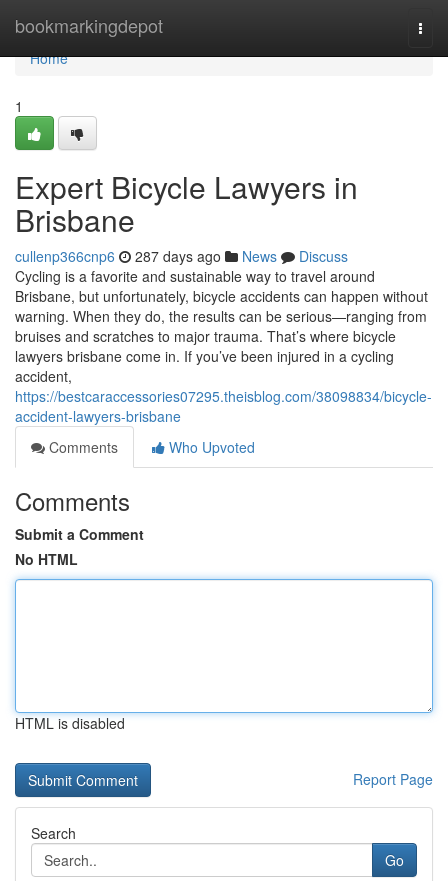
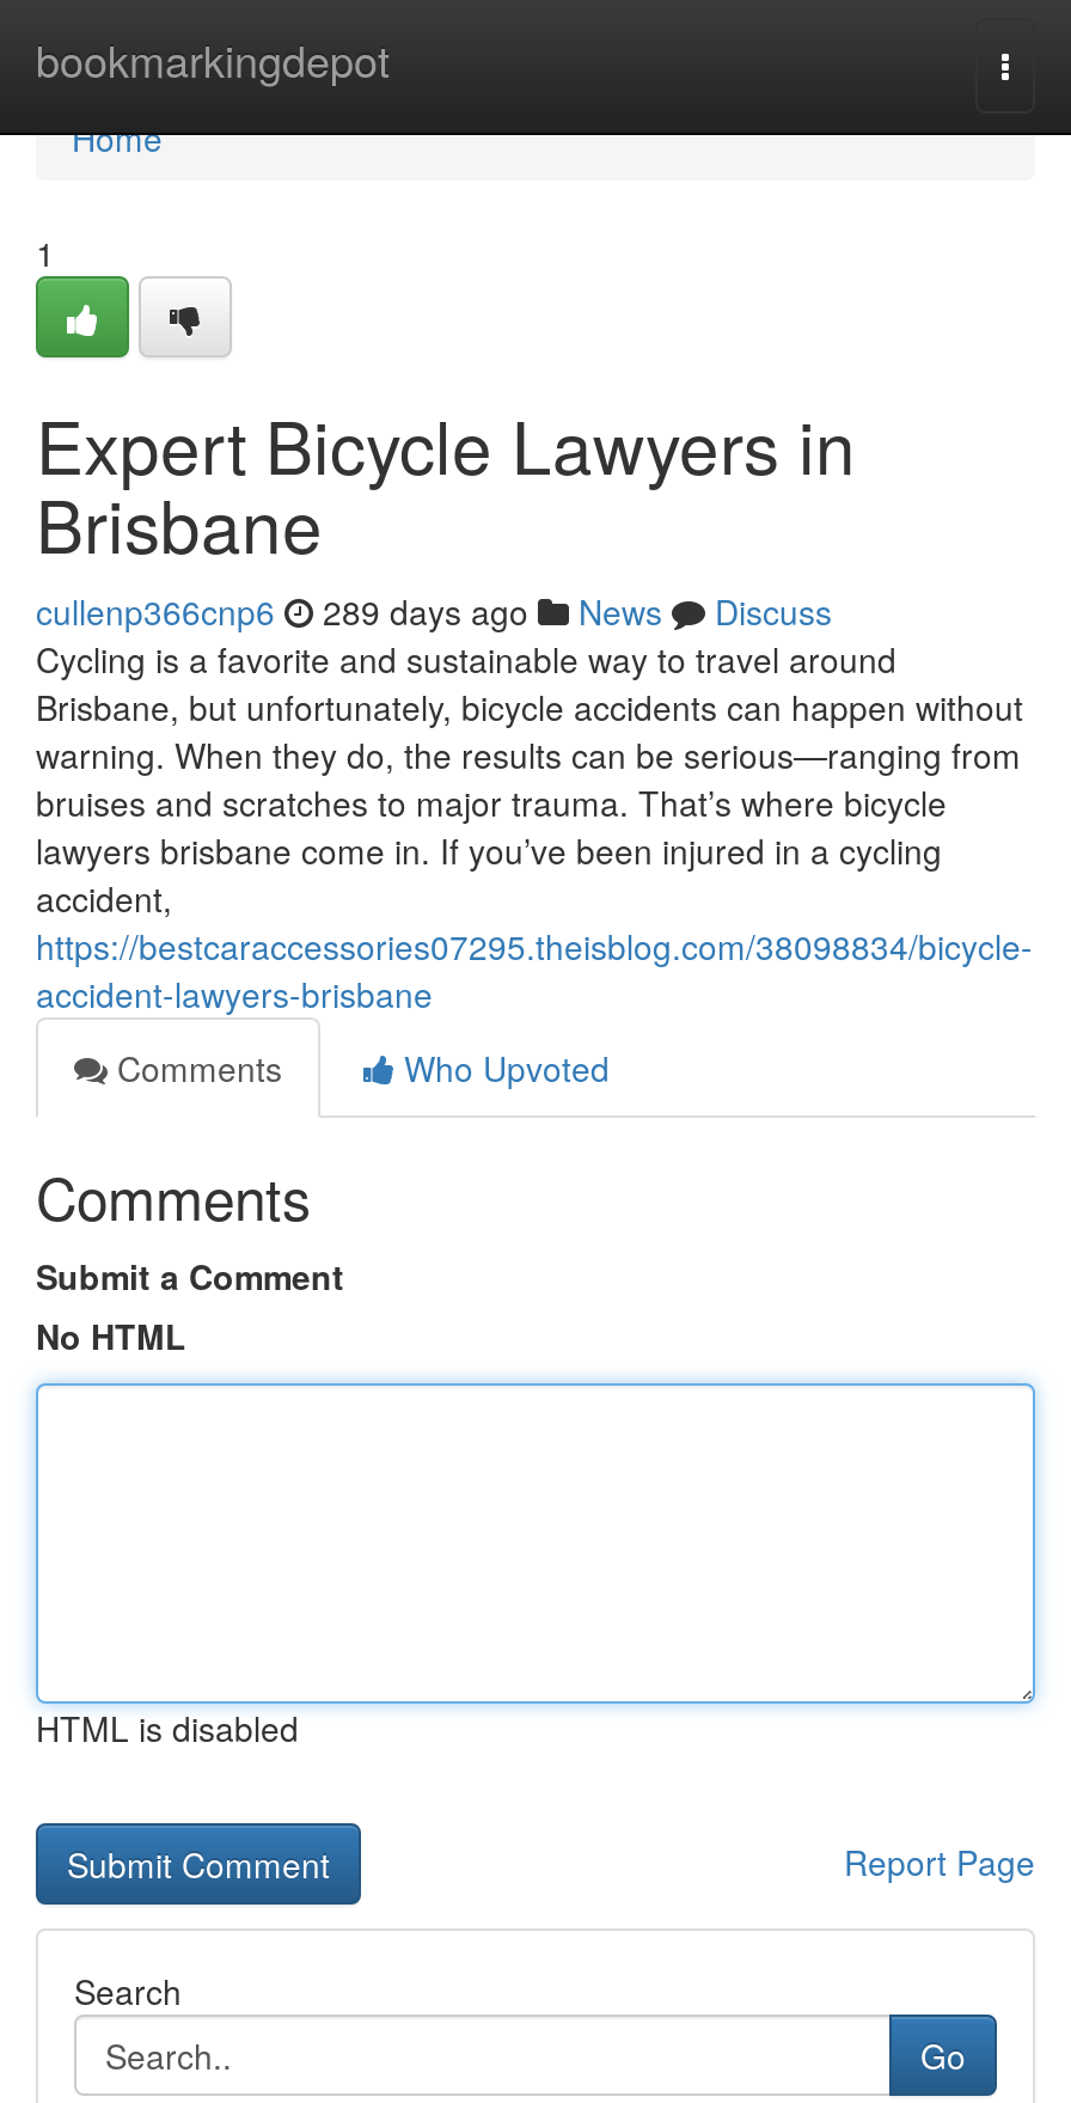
- cullenp366cnp6 287 days ago News Discuss
+ cullenp366cnp6 289 days ago News Discuss
